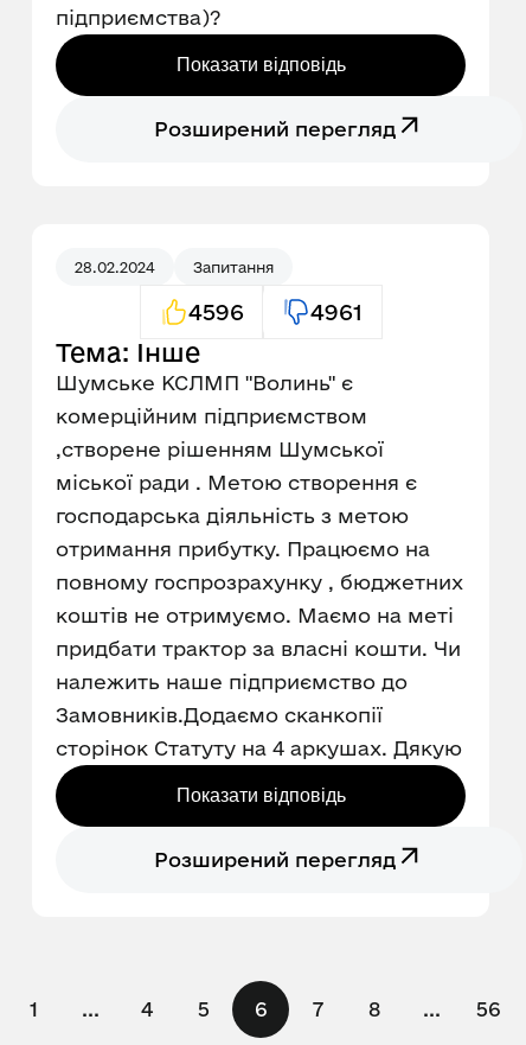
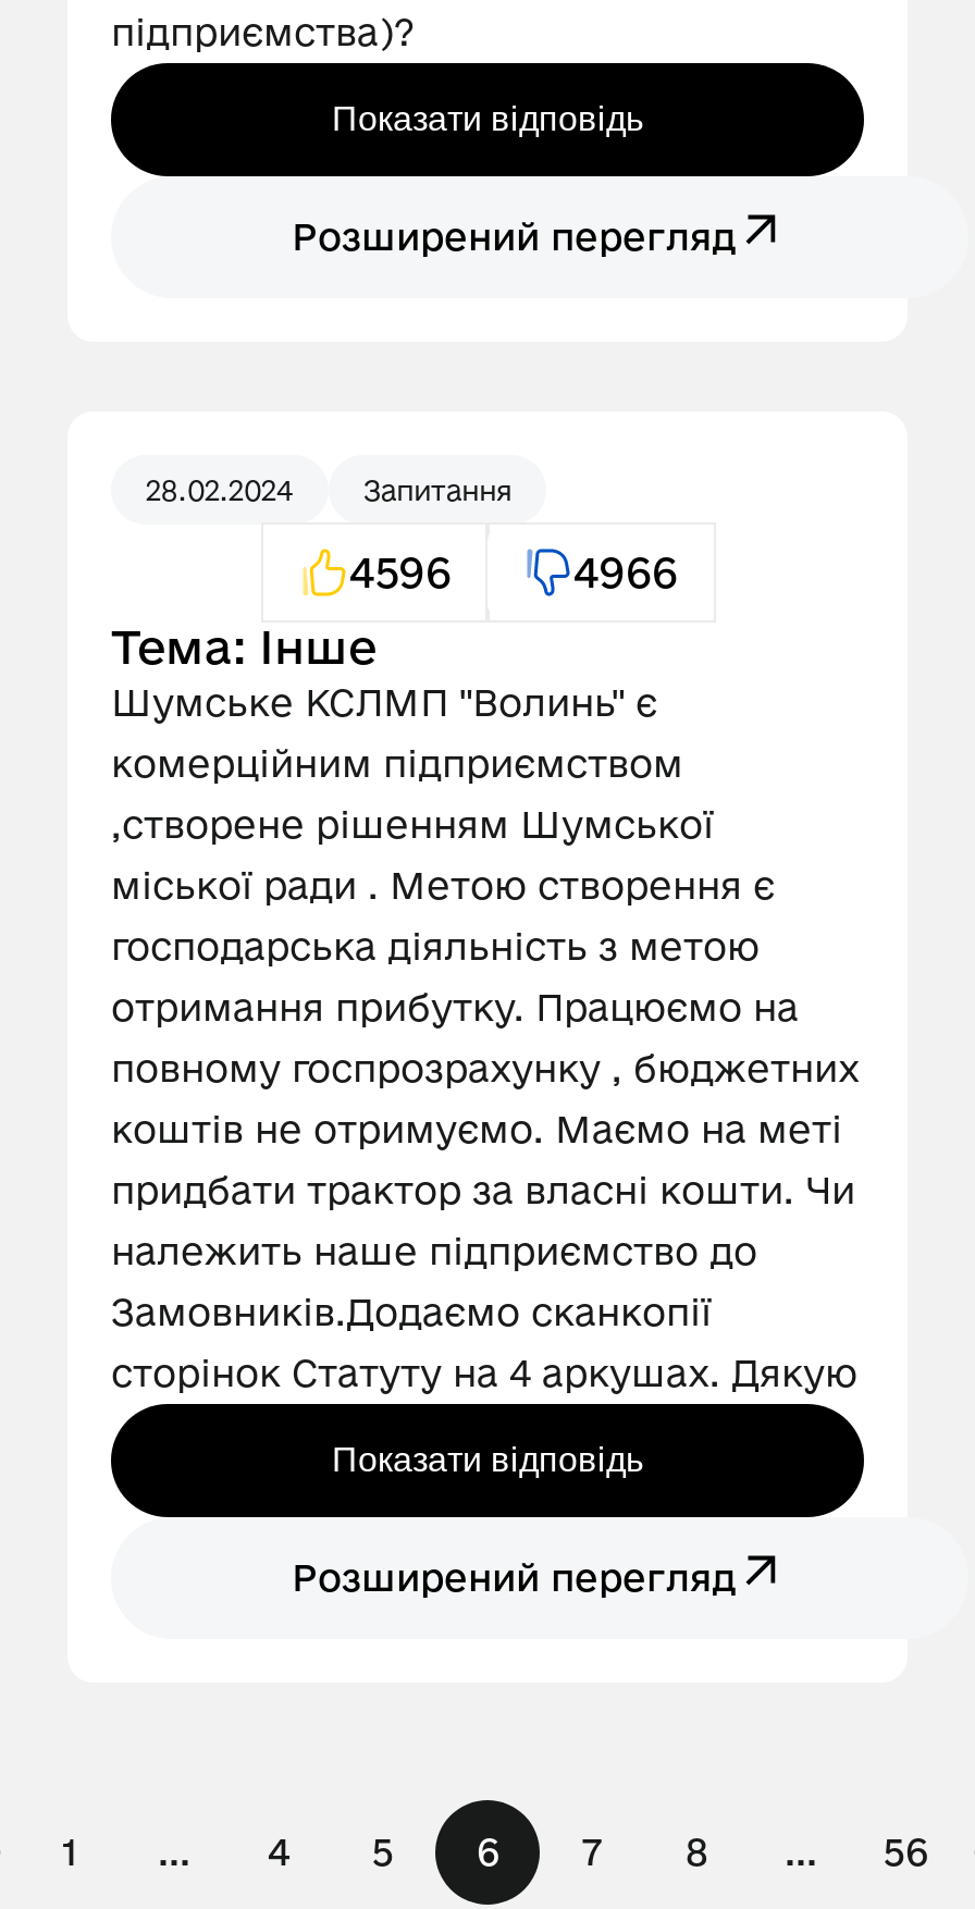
- 4961
+ 4966
